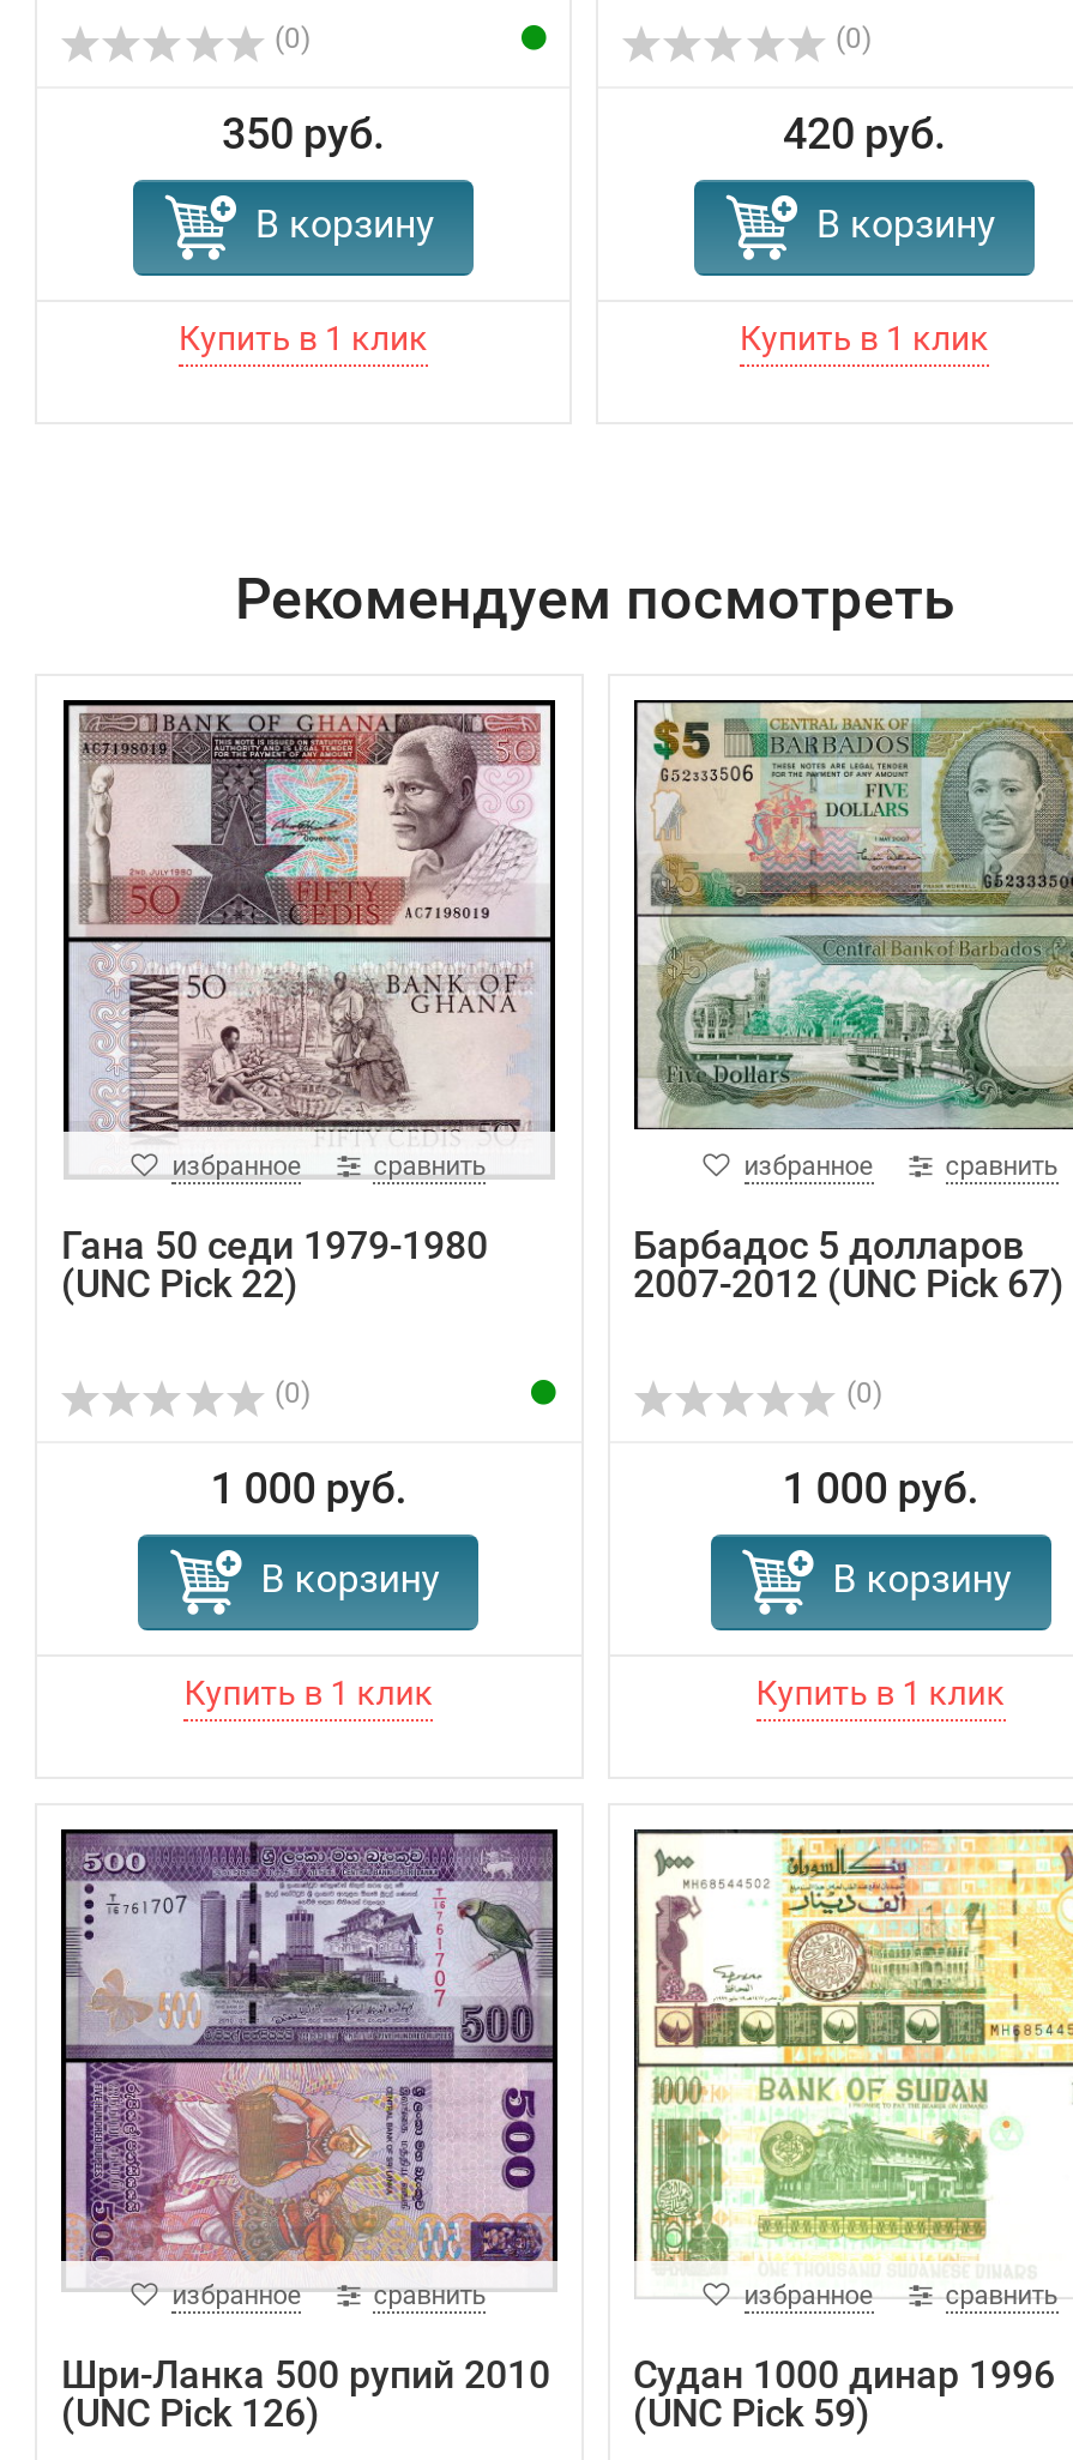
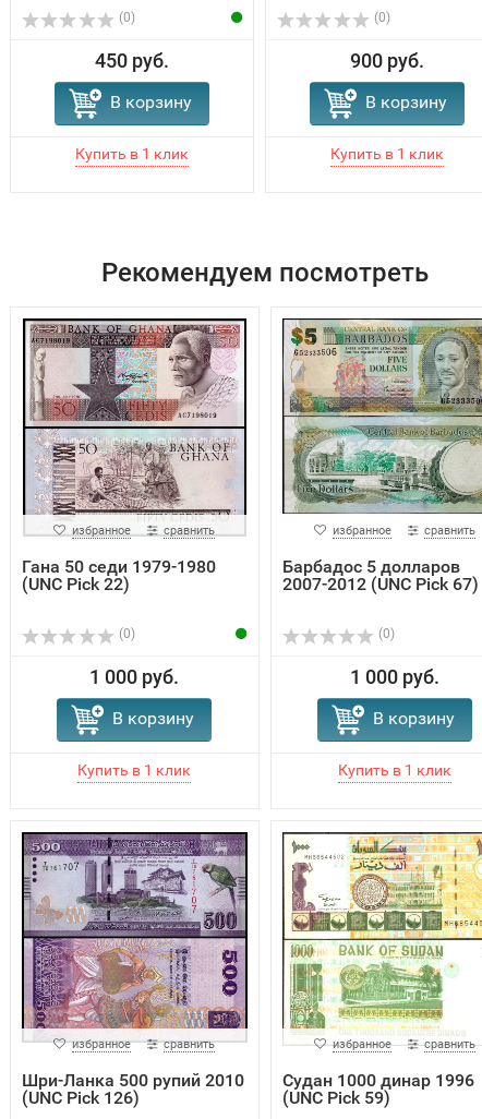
- 350 руб.
+ 450 руб.

- 420 руб.
+ 900 руб.
